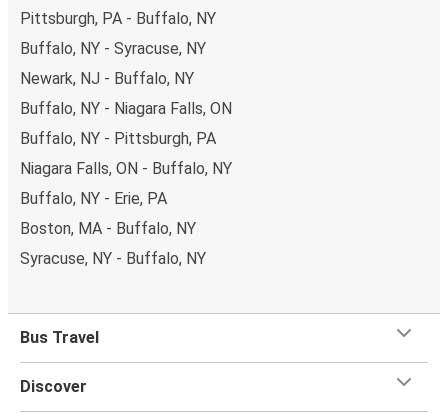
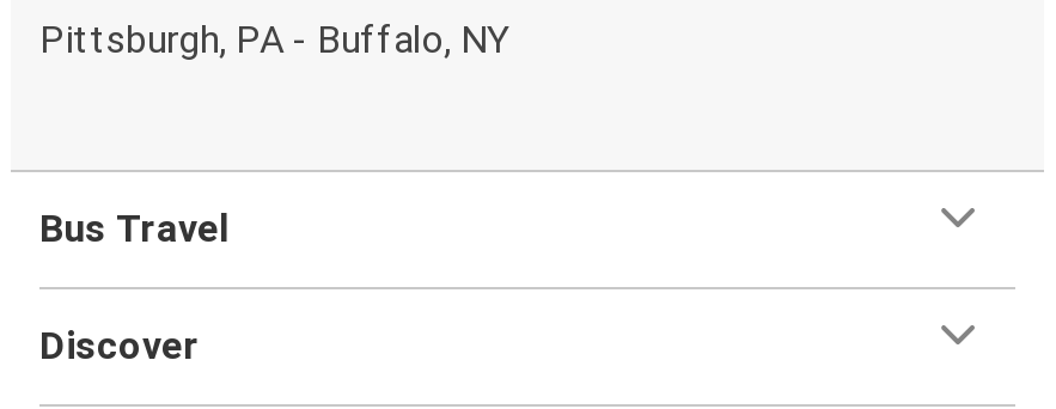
- Buffalo, NY - Syracuse, NY
- Newark, NJ - Buffalo, NY
- Buffalo, NY - Niagara Falls, ON
- Buffalo, NY - Pittsburgh, PA
- Niagara Falls, ON - Buffalo, NY
- Buffalo, NY - Erie, PA
- Boston, MA - Buffalo, NY
- Syracuse, NY - Buffalo, NY
